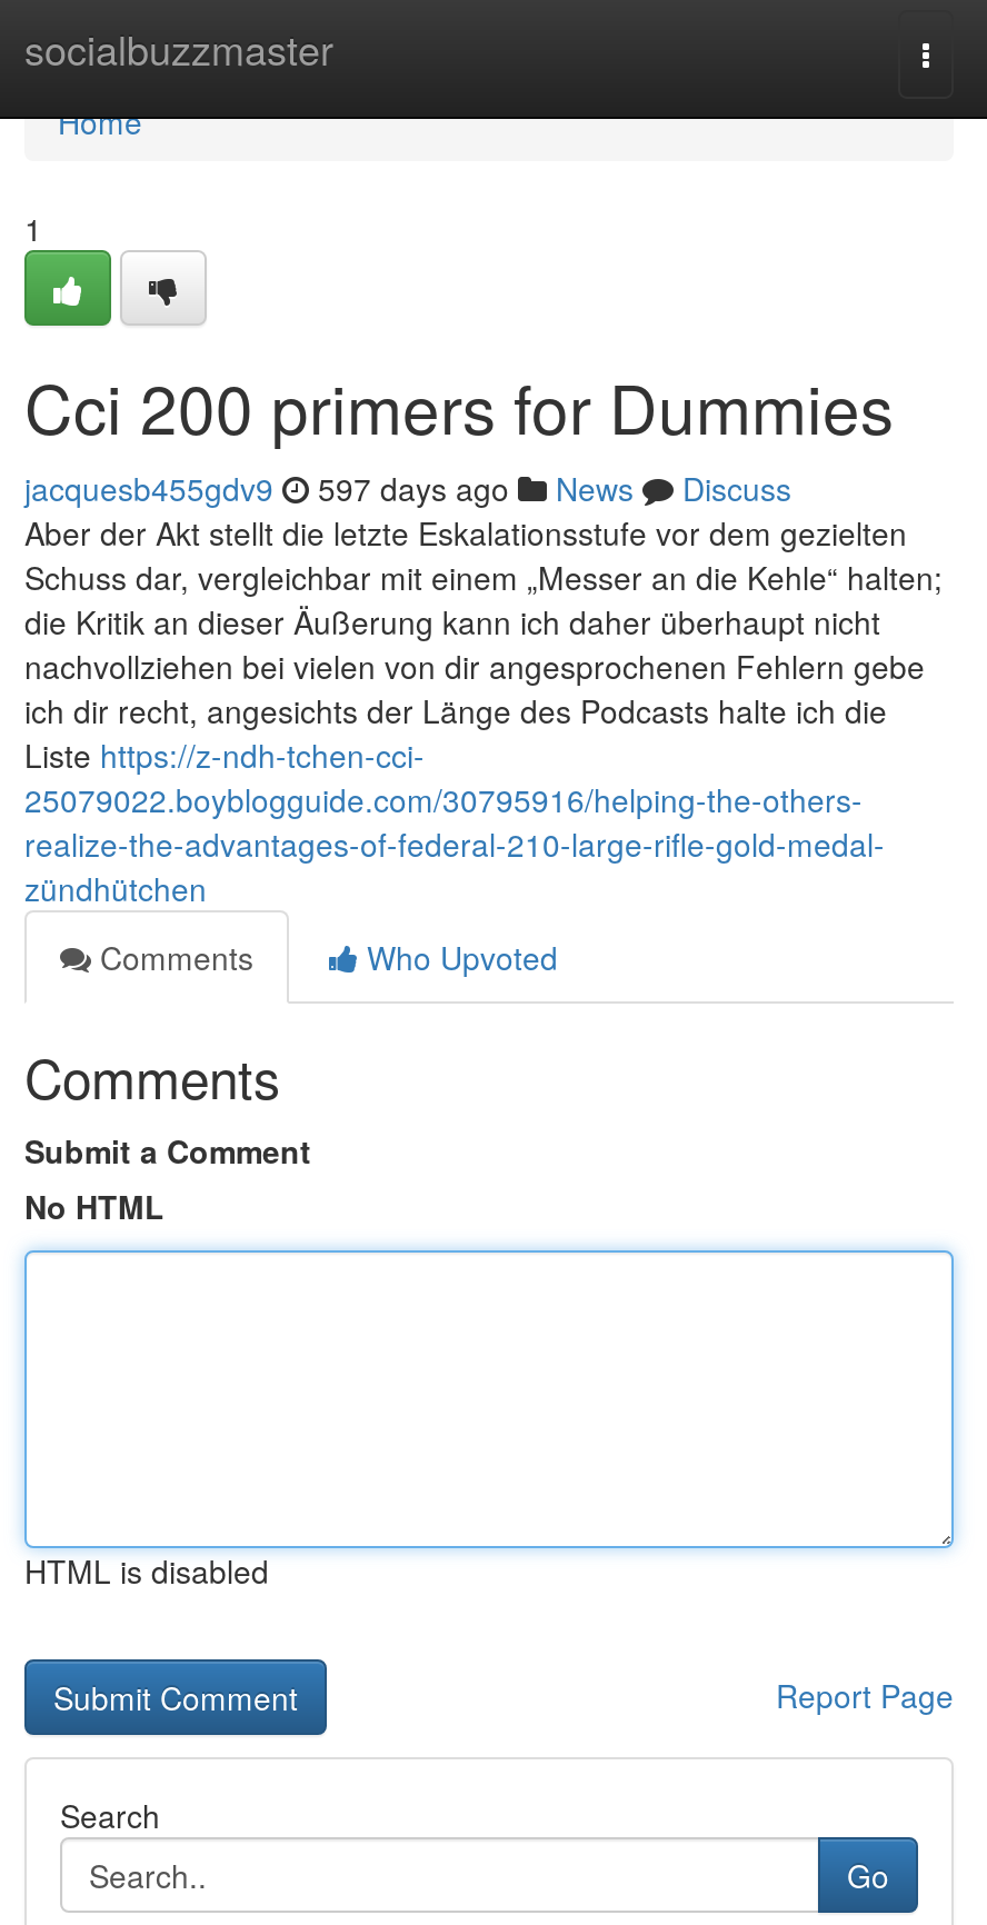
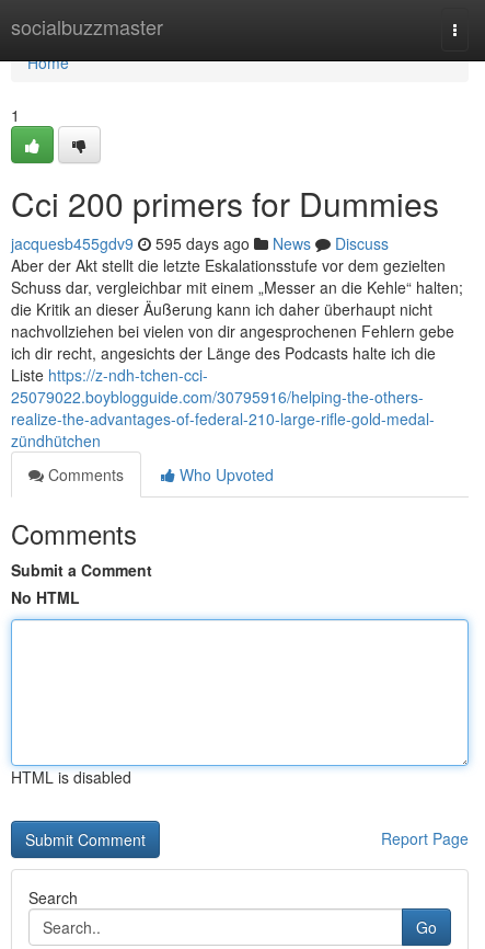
- jacquesb455gdv9 597 days ago News Discuss
+ jacquesb455gdv9 595 days ago News Discuss
